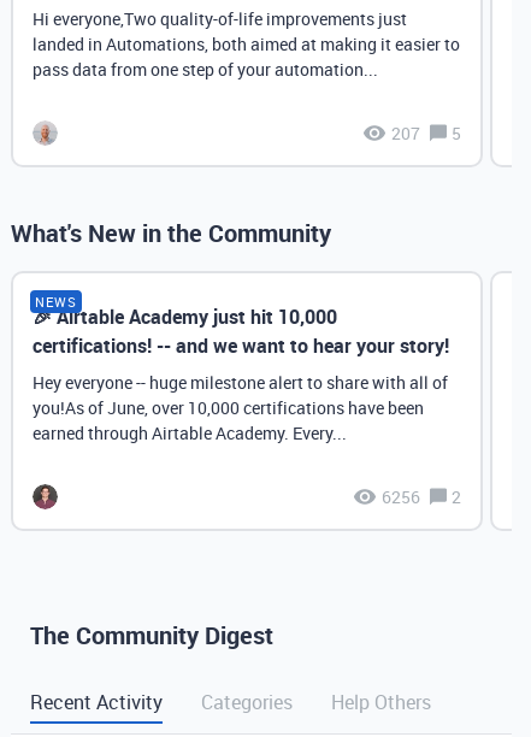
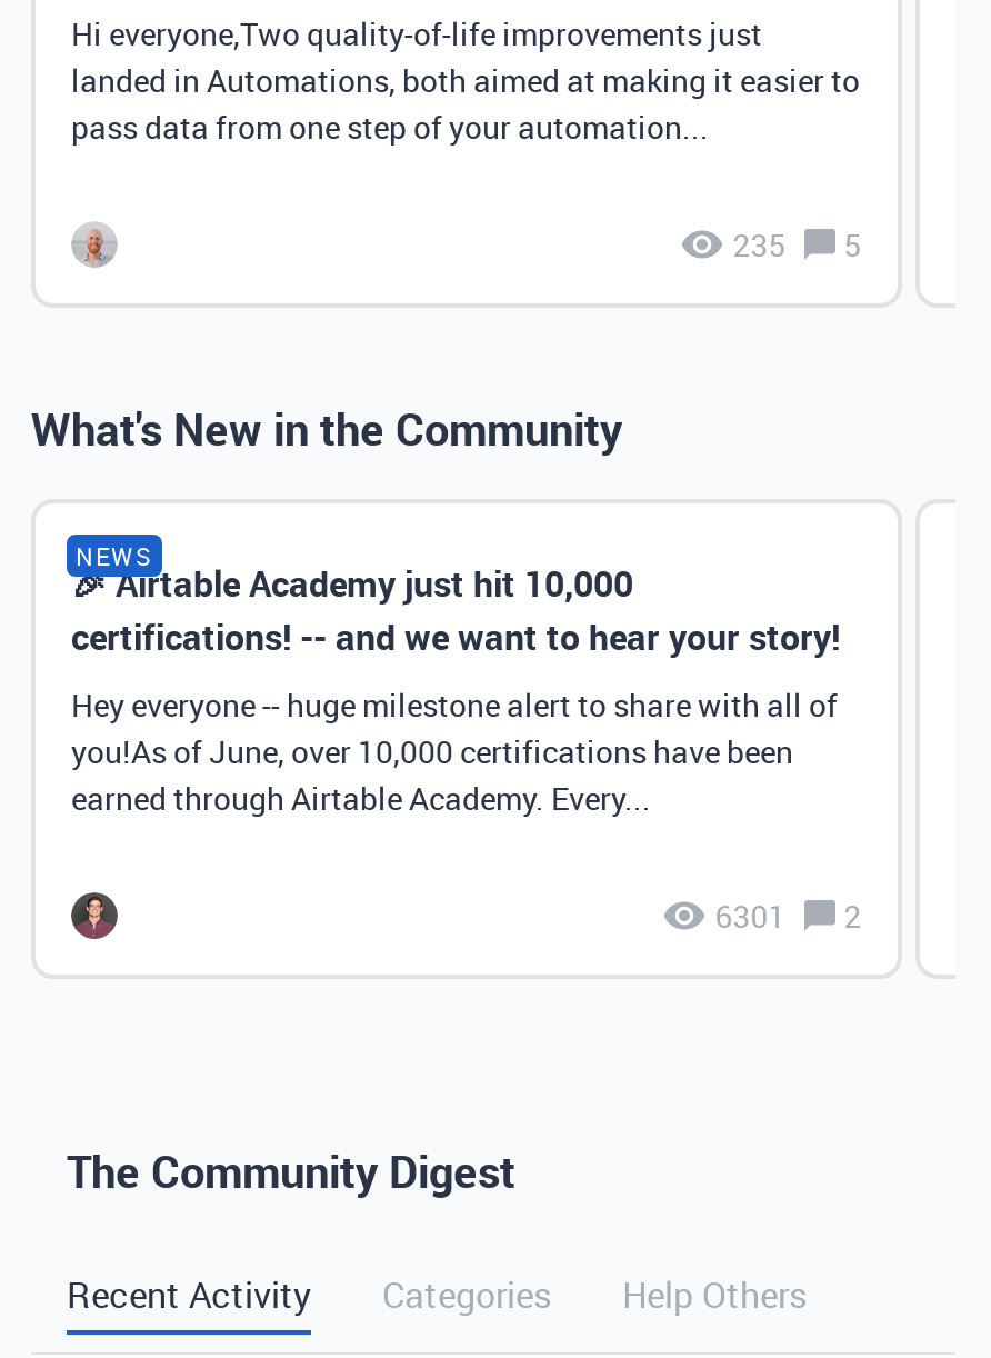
- 207 5
+ 235 5

- 6256 2
+ 6301 2
